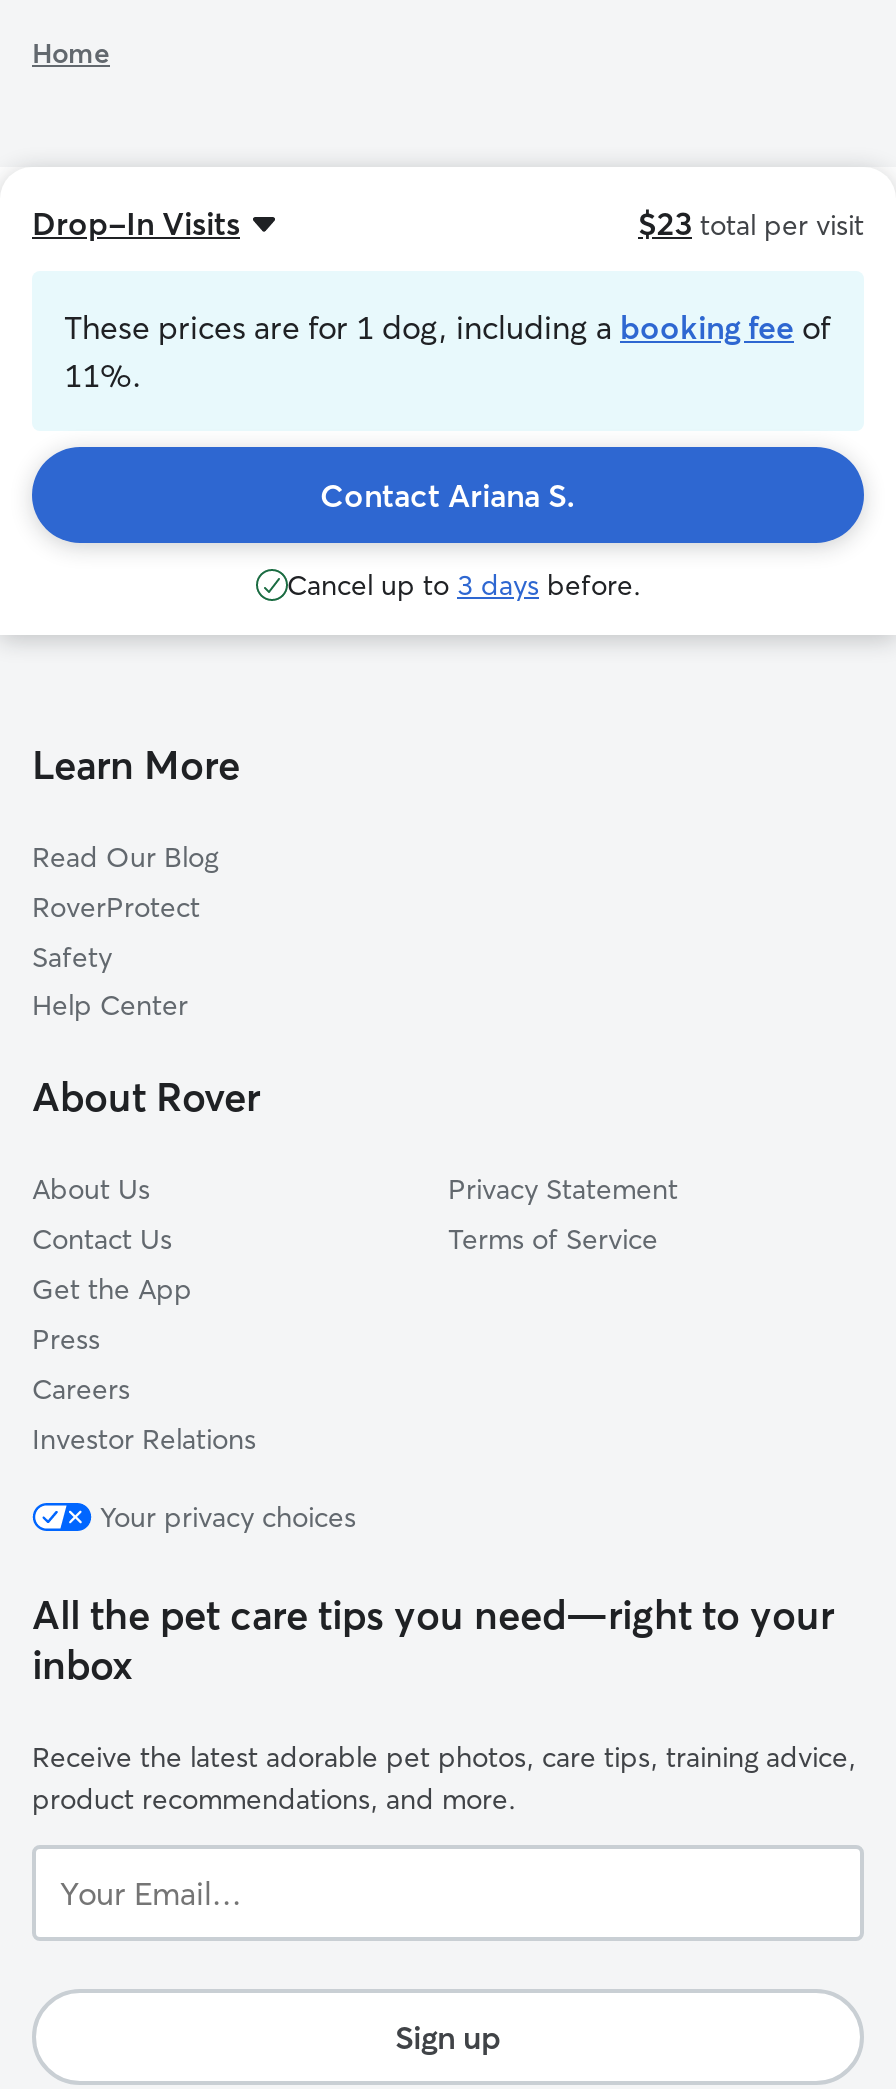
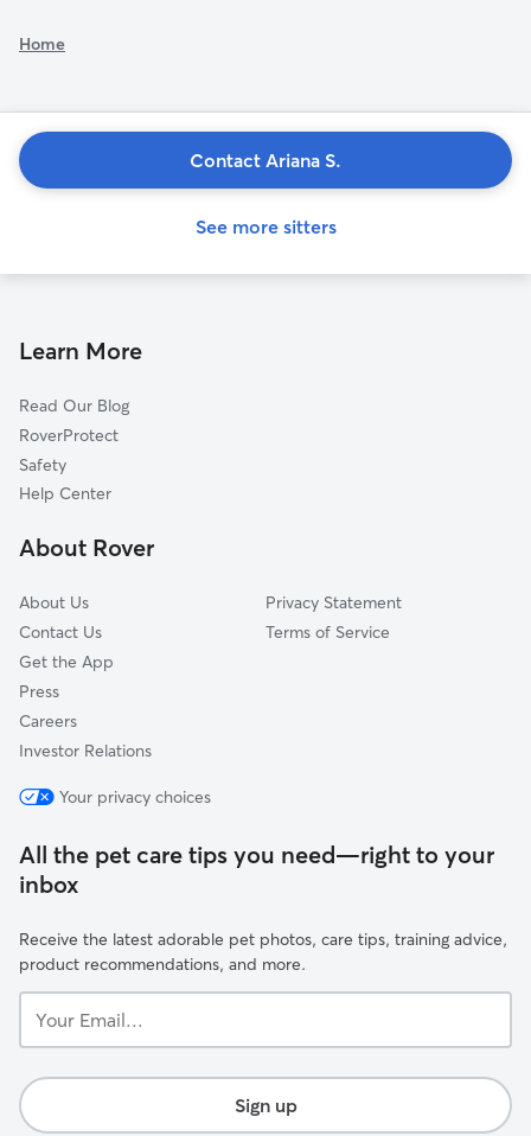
- Drop-In Visits
- $23 total per visit
- These prices are for 1 dog, including a booking fee of
- 11%.
+ See more sitters

moved up: Contact Ariana S.

- Cancel up to 3 days before.
